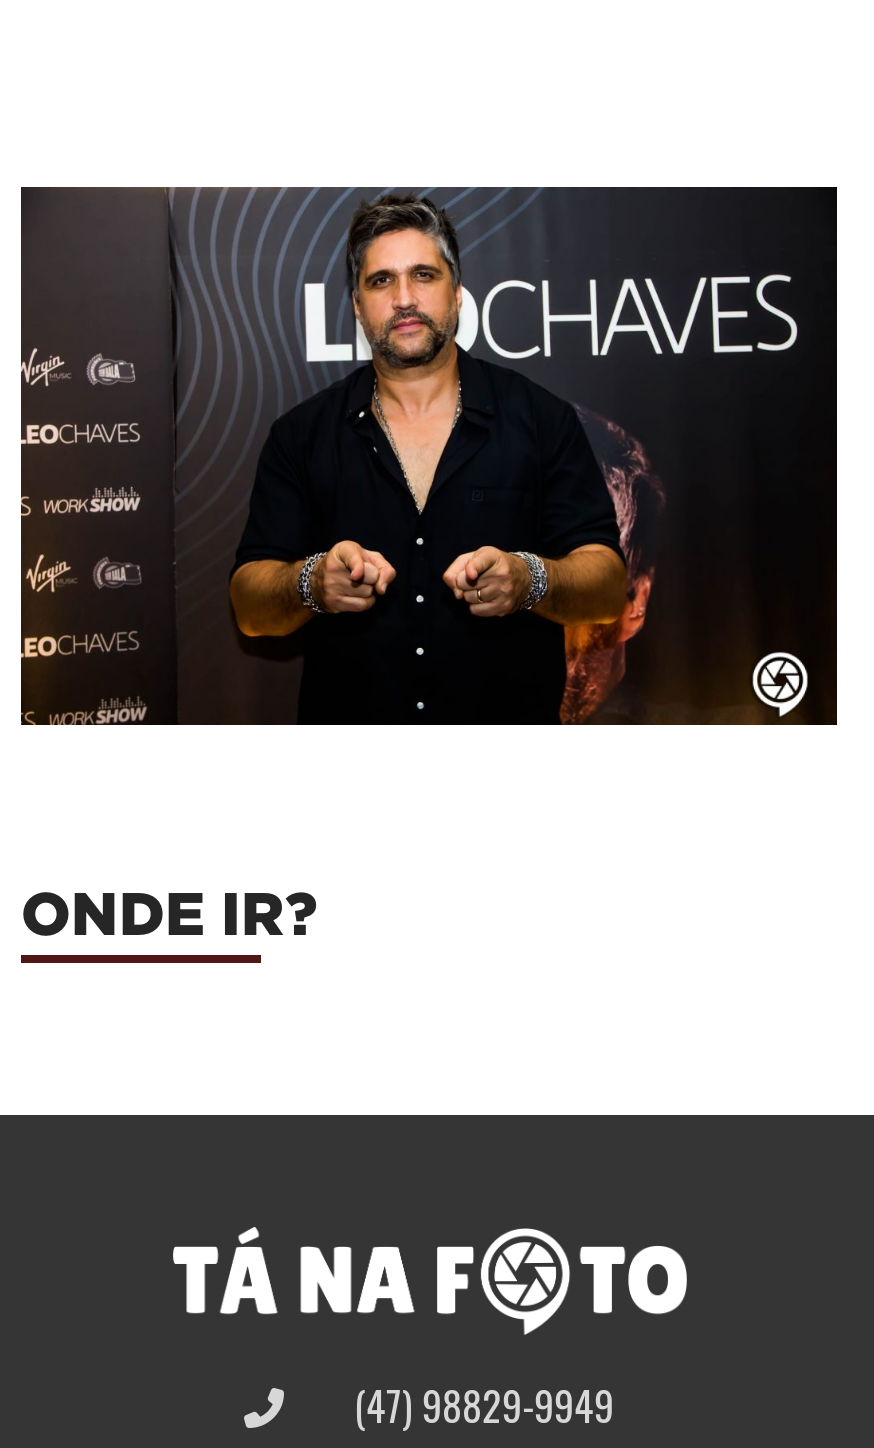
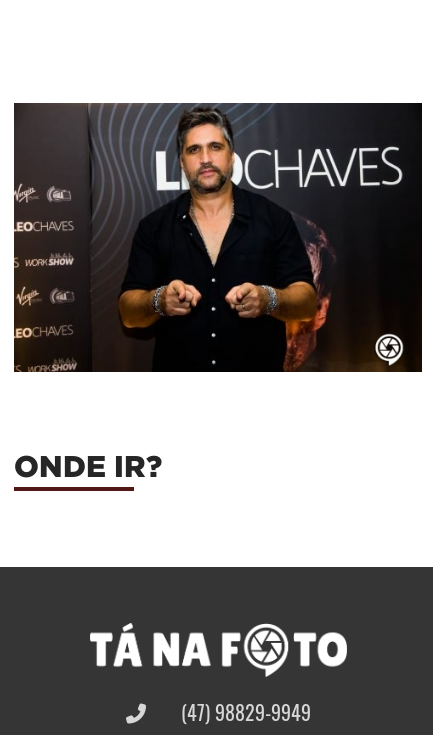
- [image]
+ [image]
